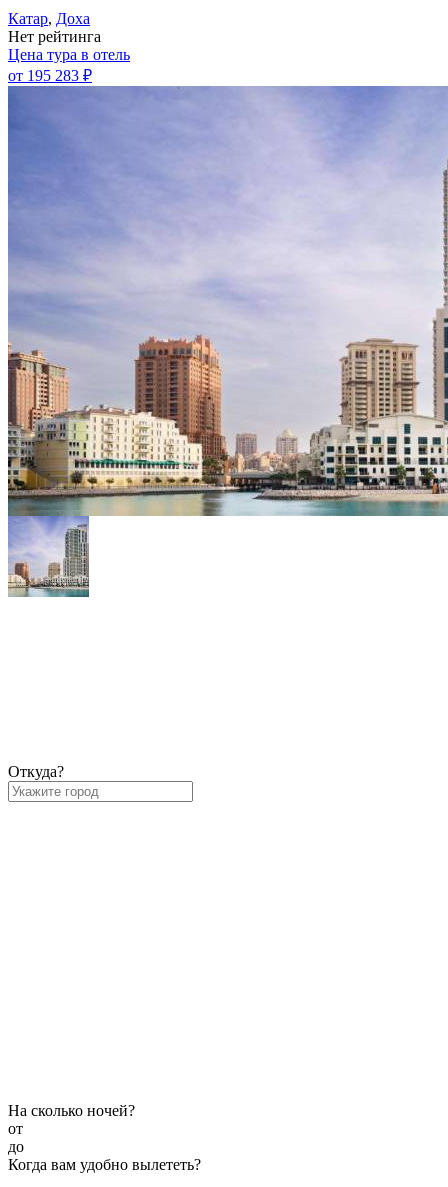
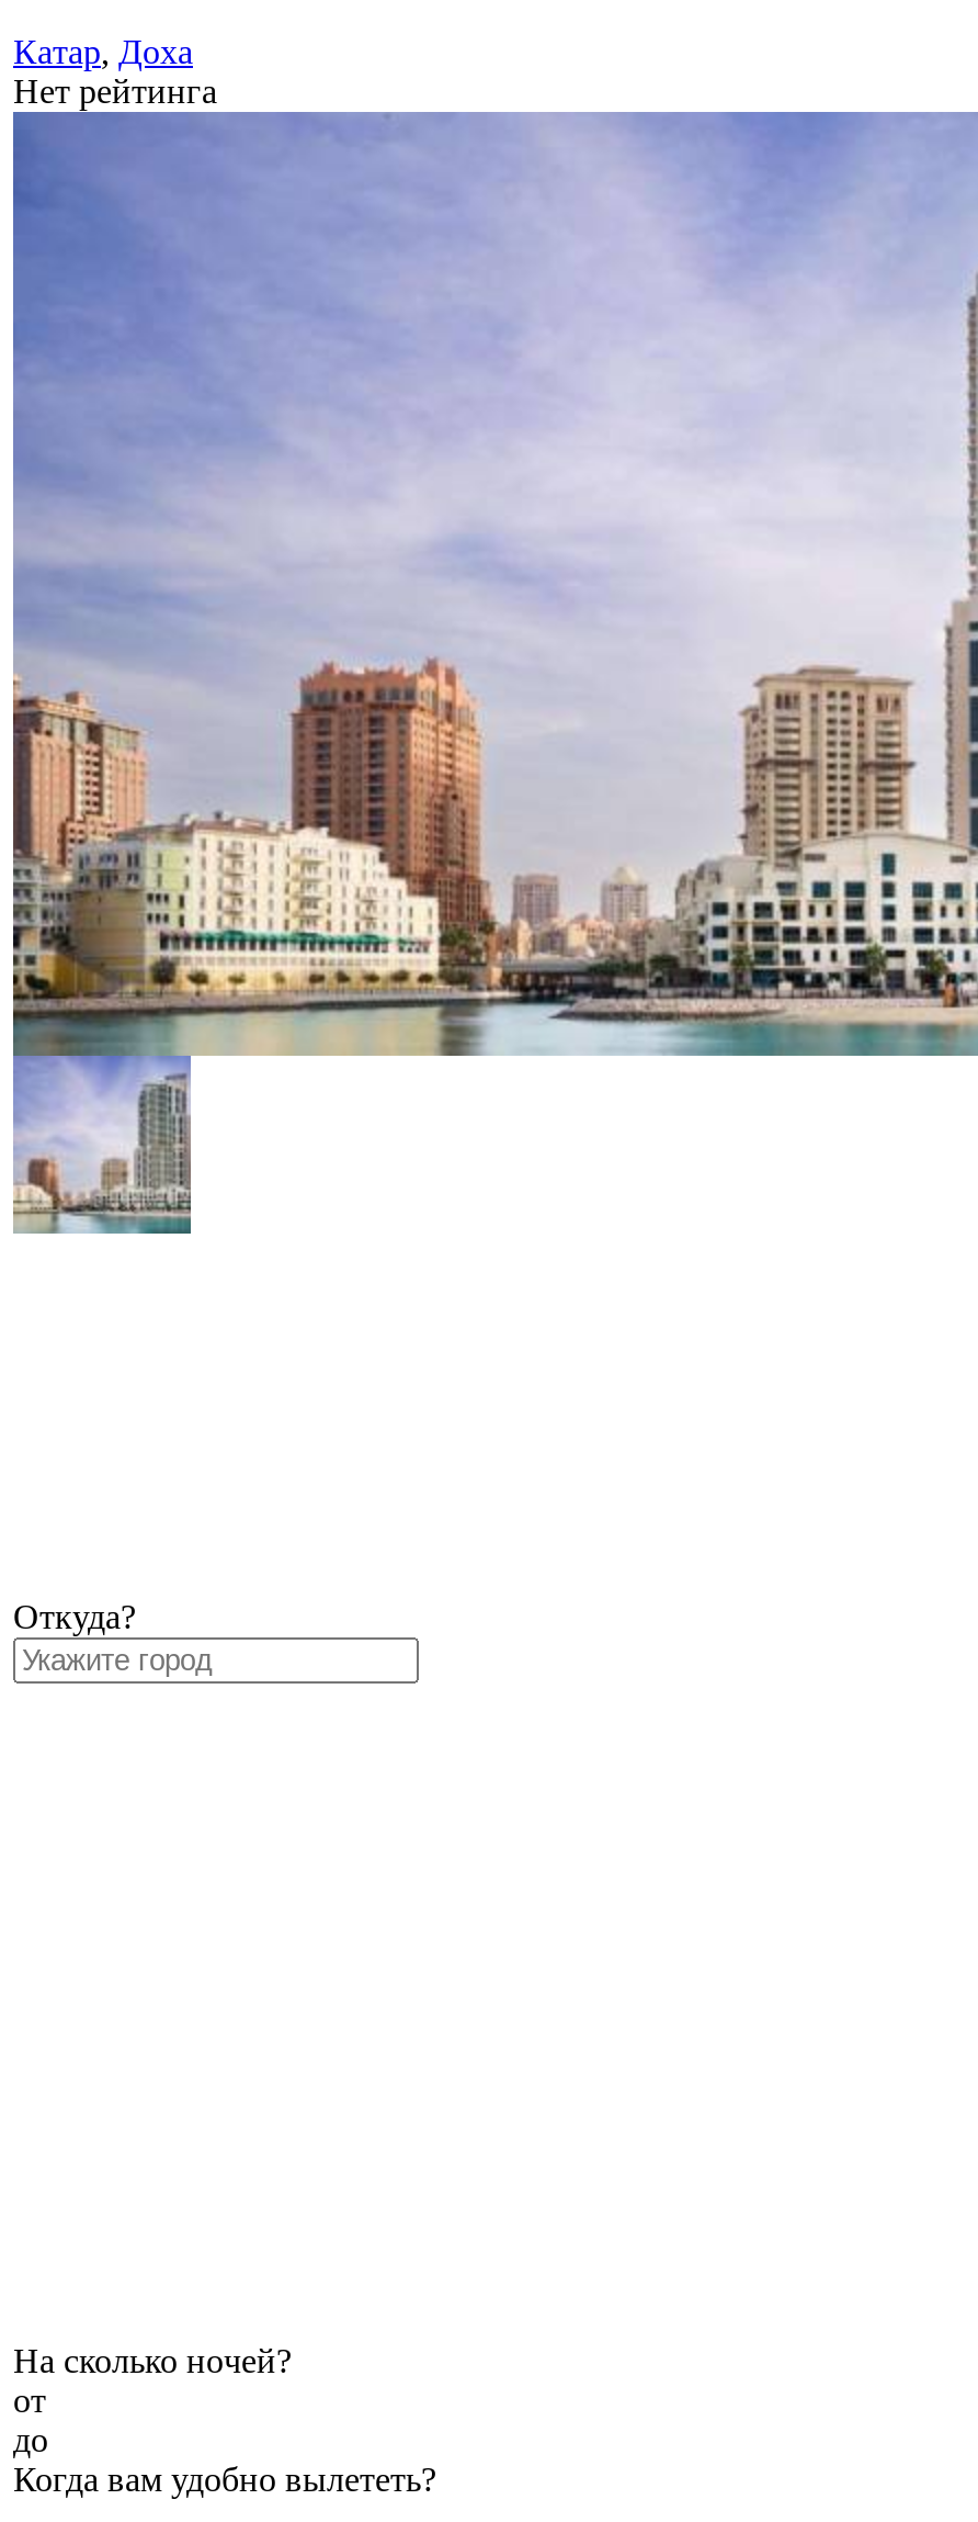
- Цена тура в отель
- от 195 283 ₽
